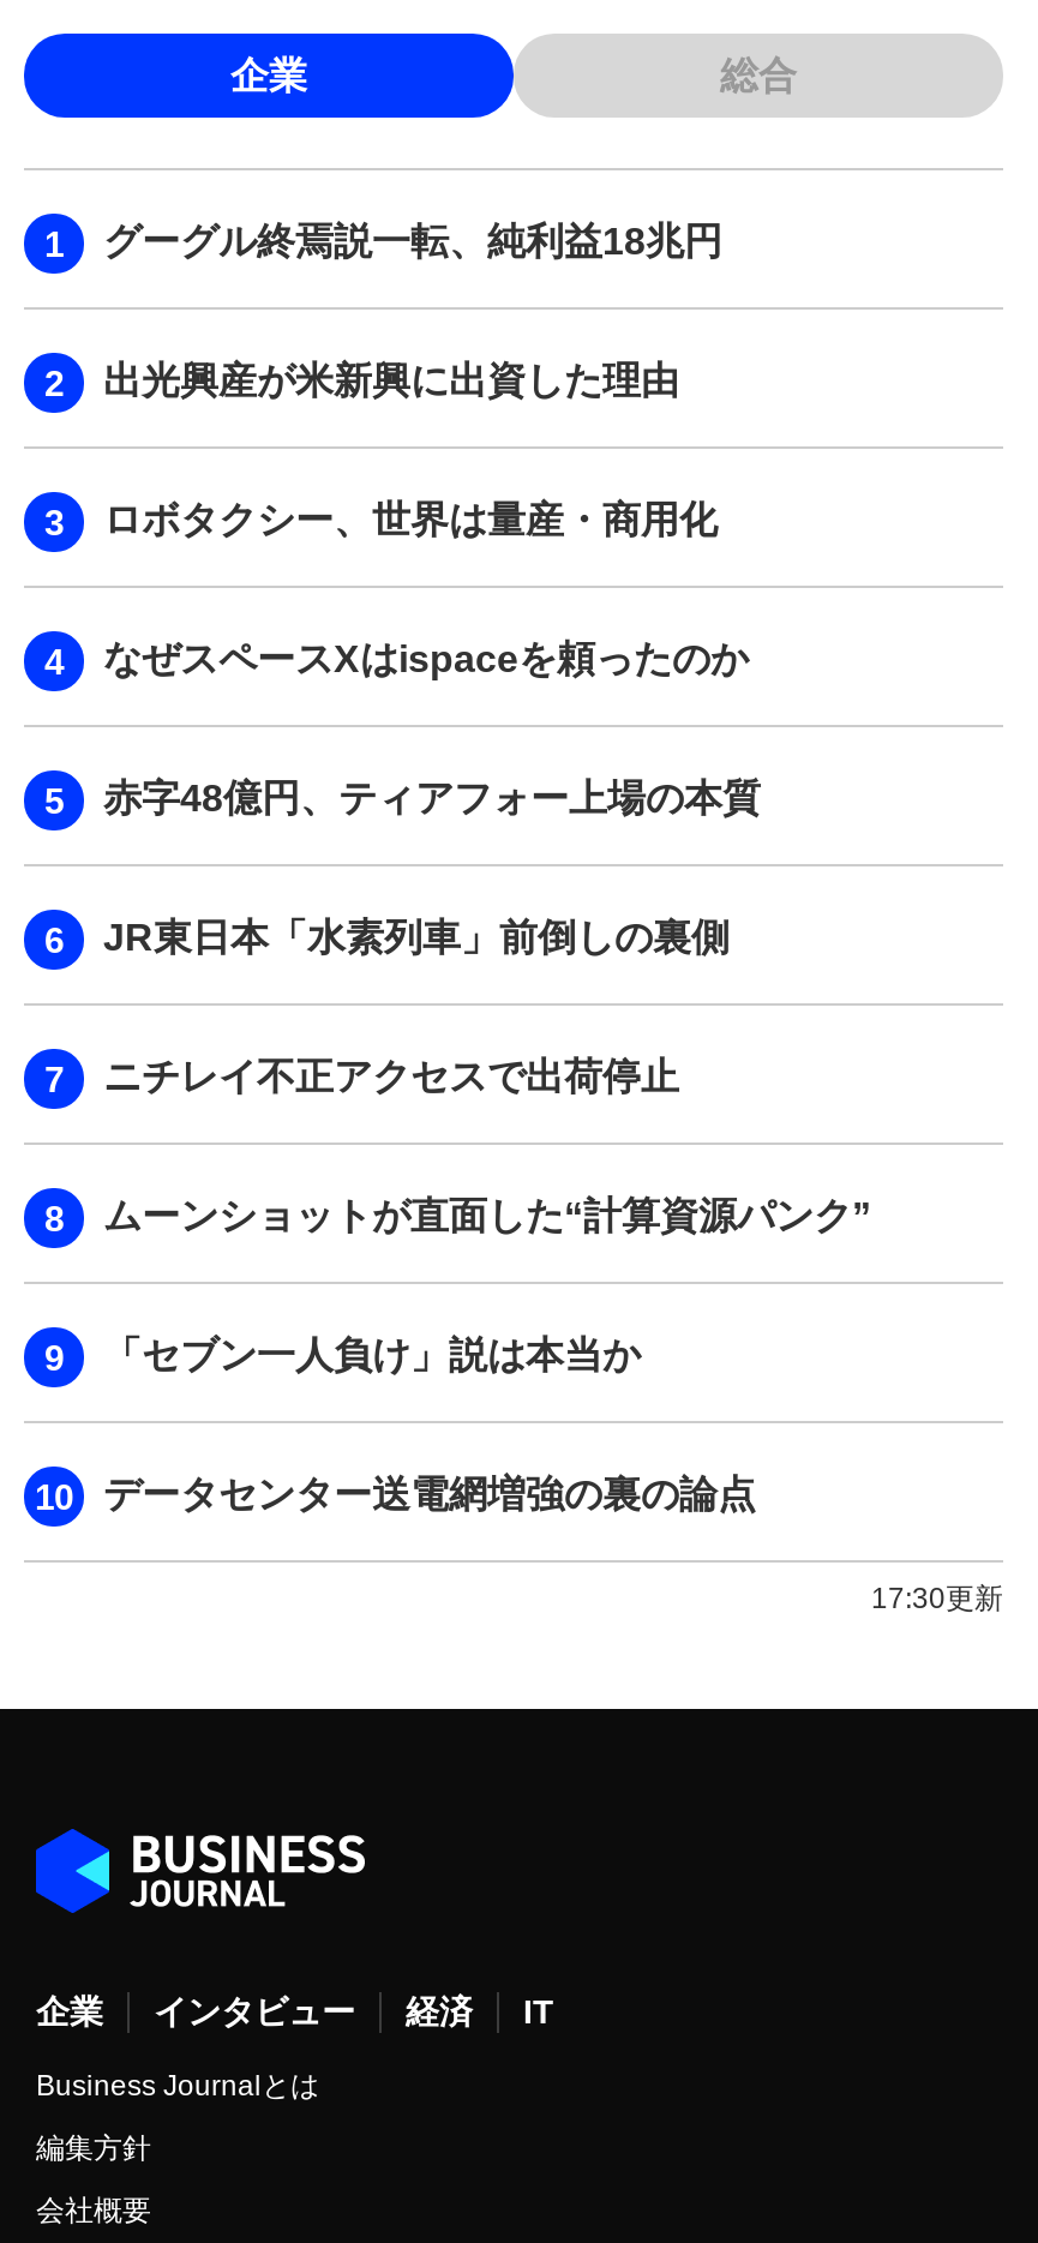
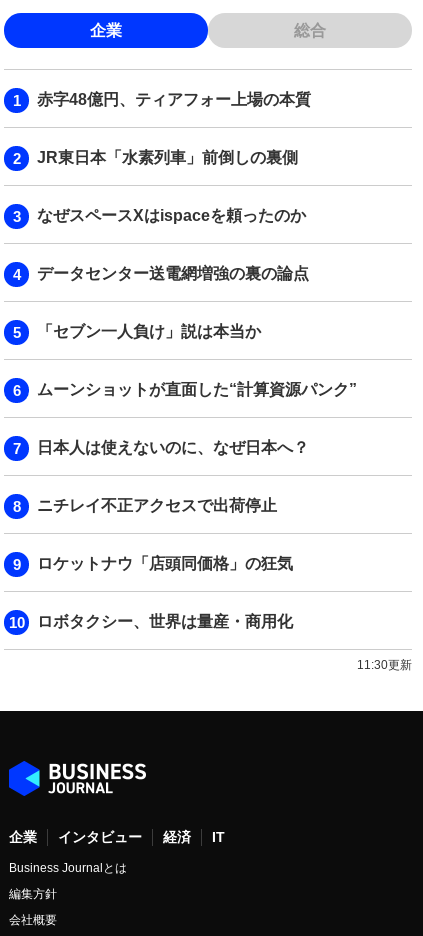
- グーグル終焉説一転、純利益18兆円
- 出光興産が米新興に出資した理由

moved down: ロボタクシー、世界は量産・商用化

moved down: なぜスペースXはispaceを頼ったのか

moved up: 赤字48億円、ティアフォー上場の本質 | JR東日本「水素列車」前倒しの裏側

moved down: ニチレイ不正アクセスで出荷停止

moved down: 「セブン一人負け」説は本当か | ムーンショットが直面した“計算資源パンク”

moved up: データセンター送電網増強の裏の論点

- 17:30更新
+ 日本人は使えないのに、なぜ日本へ？
+ ロケットナウ「店頭同価格」の狂気
+ 11:30更新
